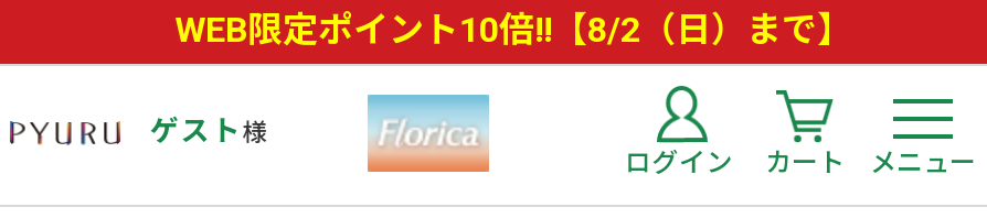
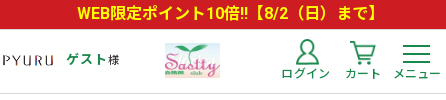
- [image]
+ [image]
